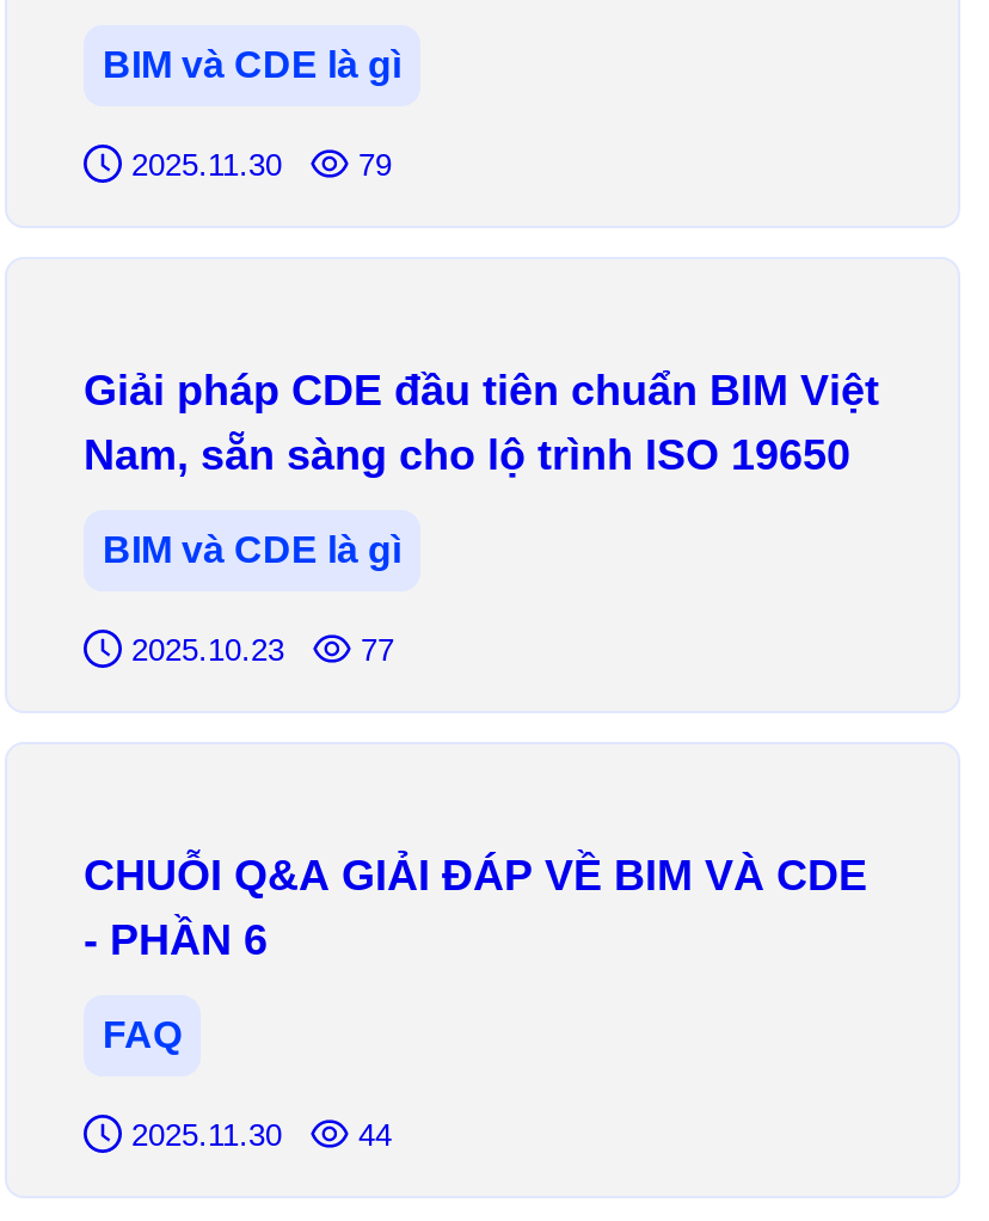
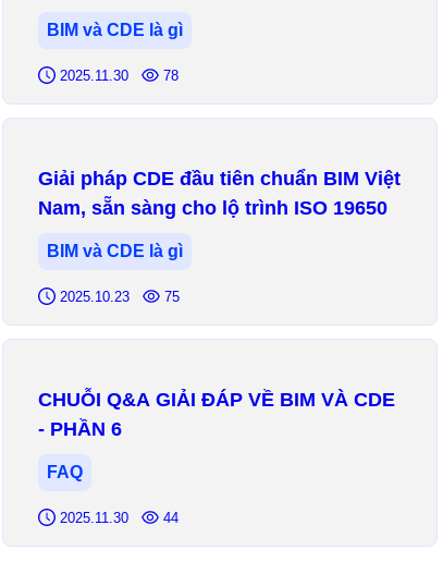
- 79
+ 78

- 77
+ 75
